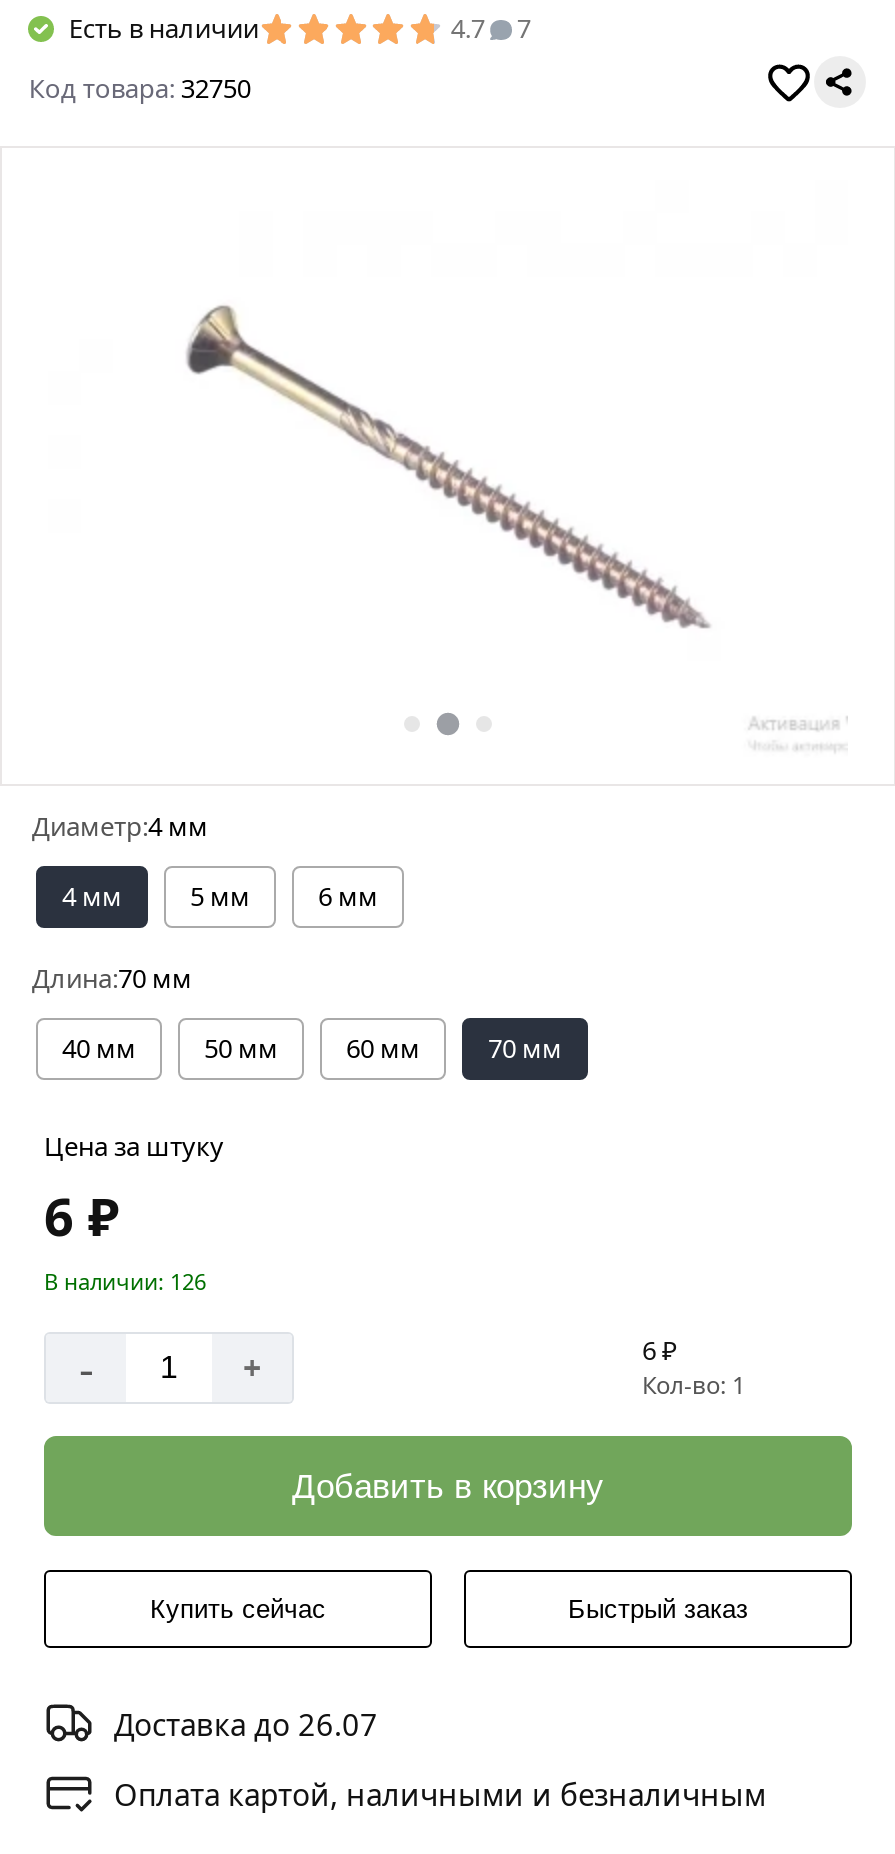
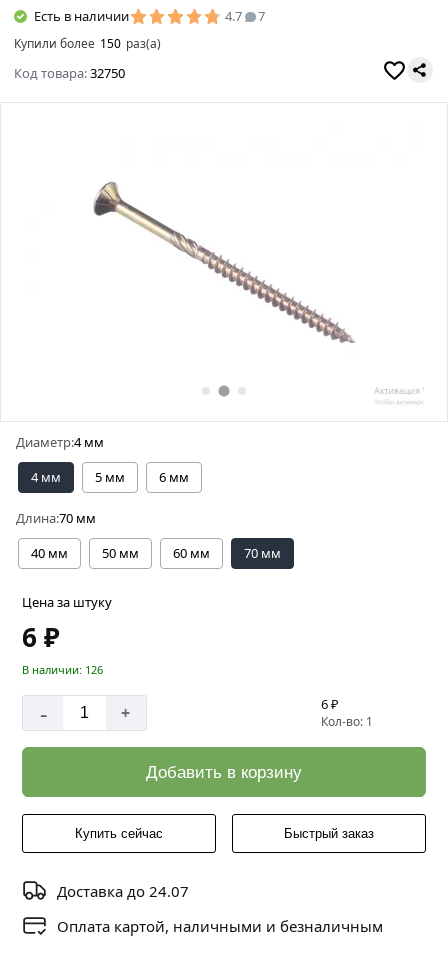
+ Купили более 150 раз(а)

- Доставка до 26.07
+ Доставка до 24.07
